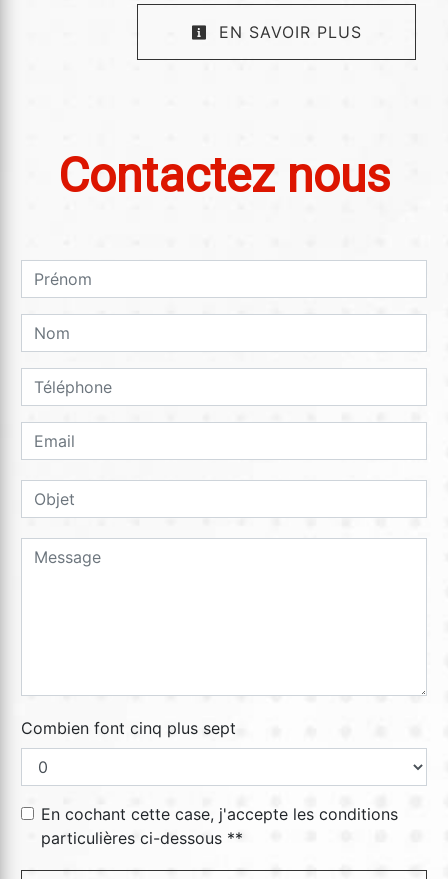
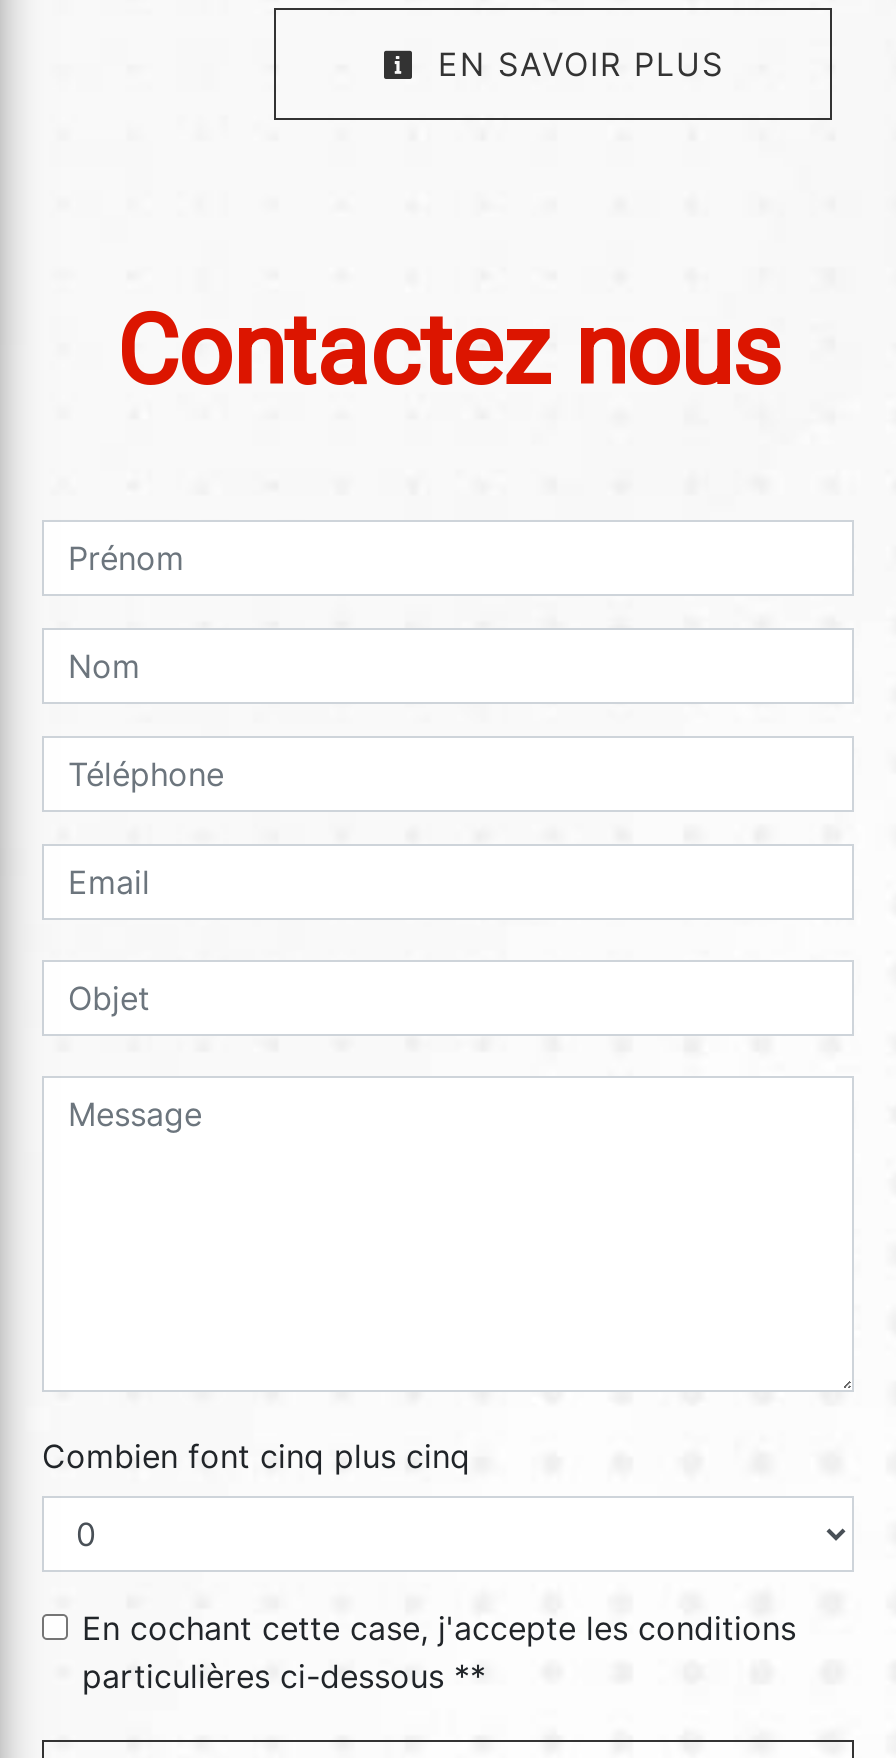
- Combien font cinq plus sept
+ Combien font cinq plus cinq
